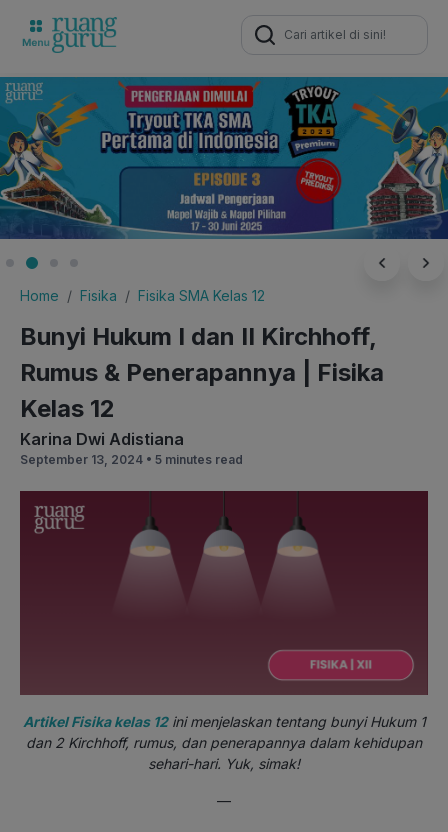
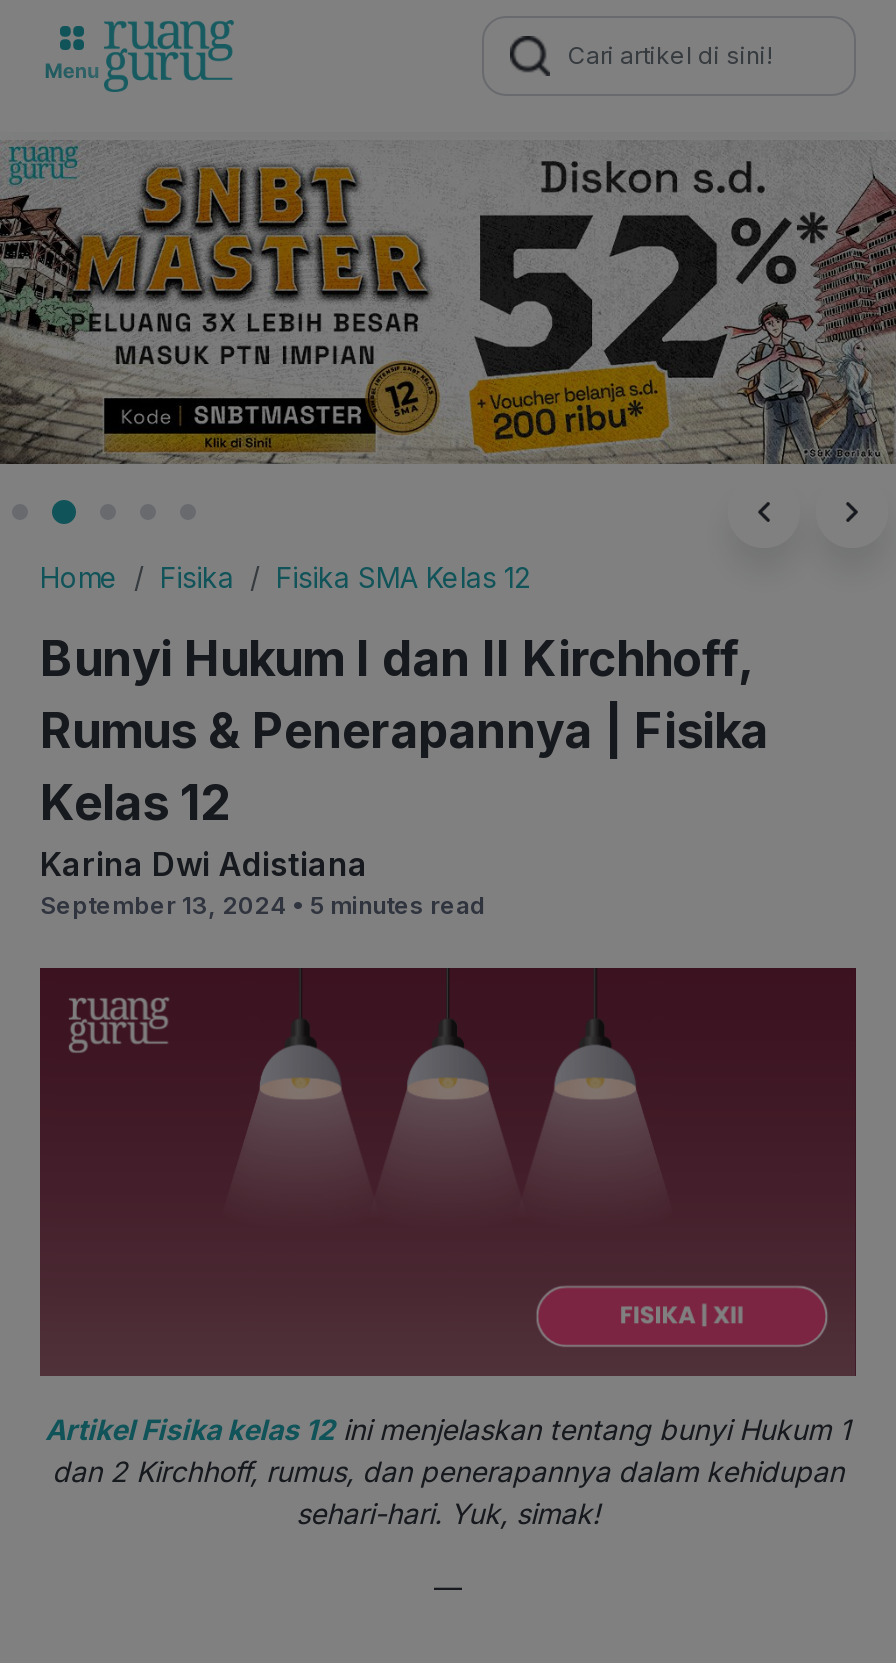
- [image]
+ [image]
